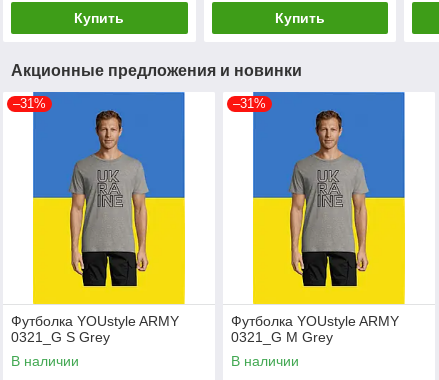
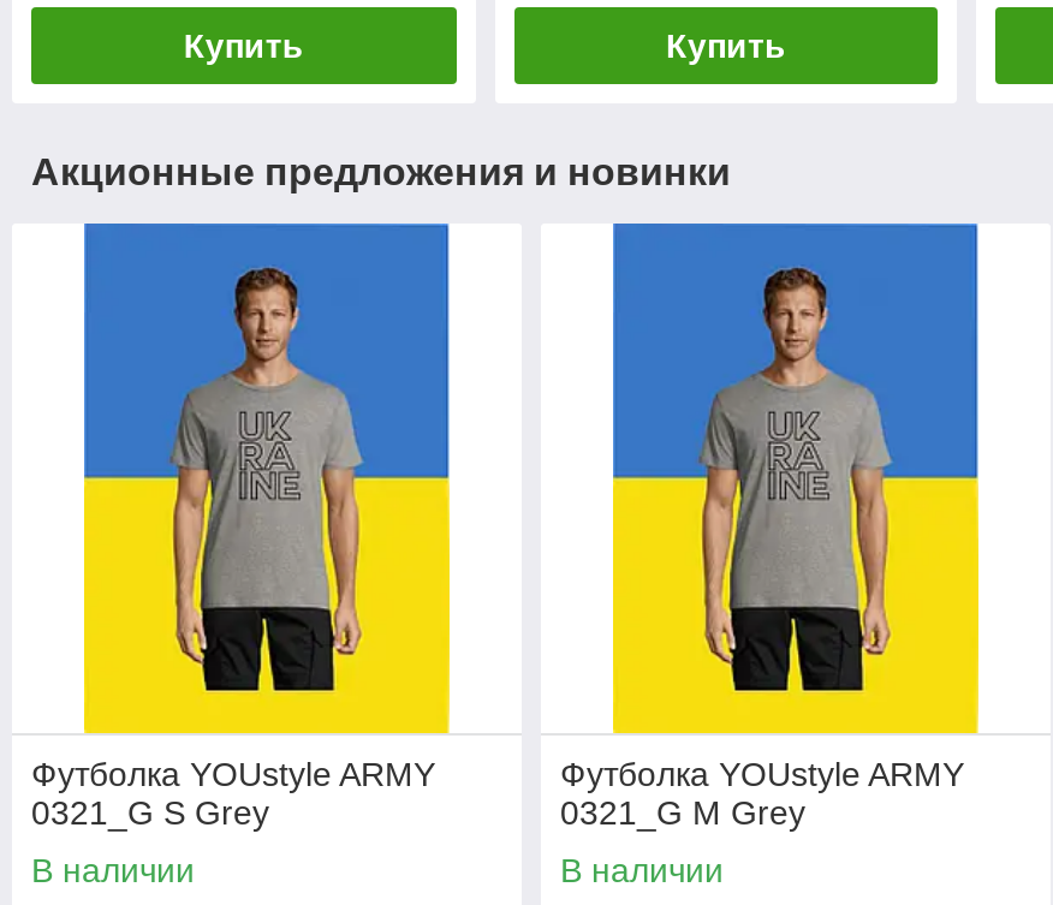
- –31%

- –31%
